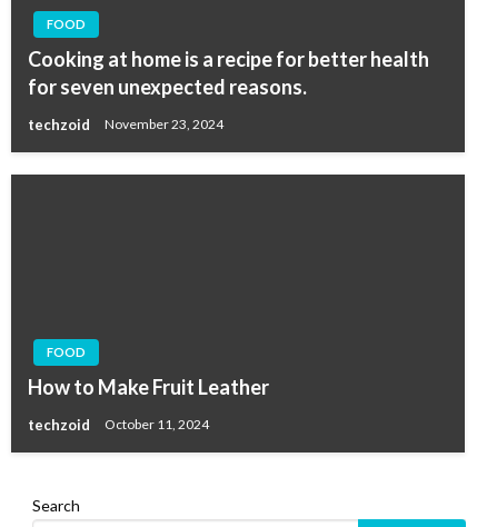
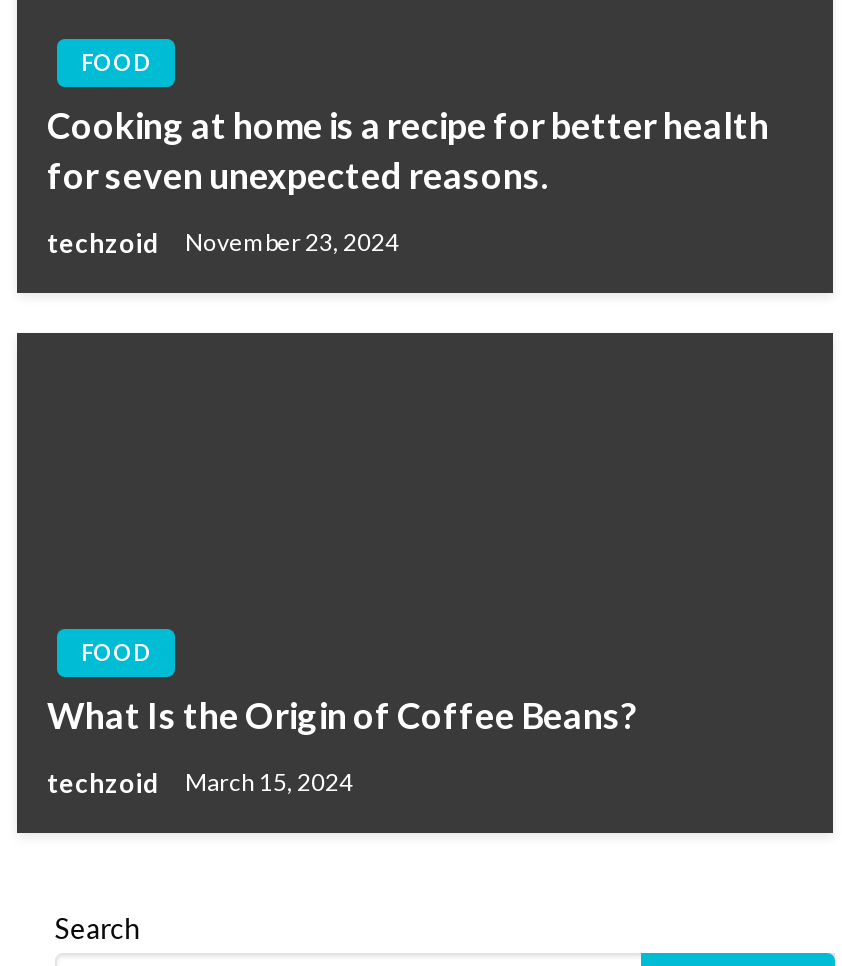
- How to Make Fruit Leather
+ What Is the Origin of Coffee Beans?

- techzoid October 11, 2024
+ techzoid March 15, 2024
